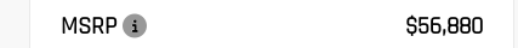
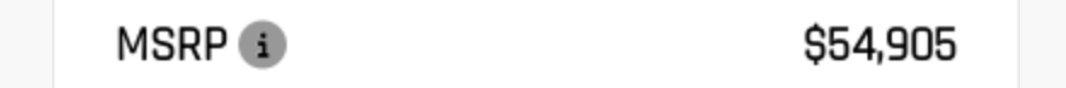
- $56,880
+ $54,905
